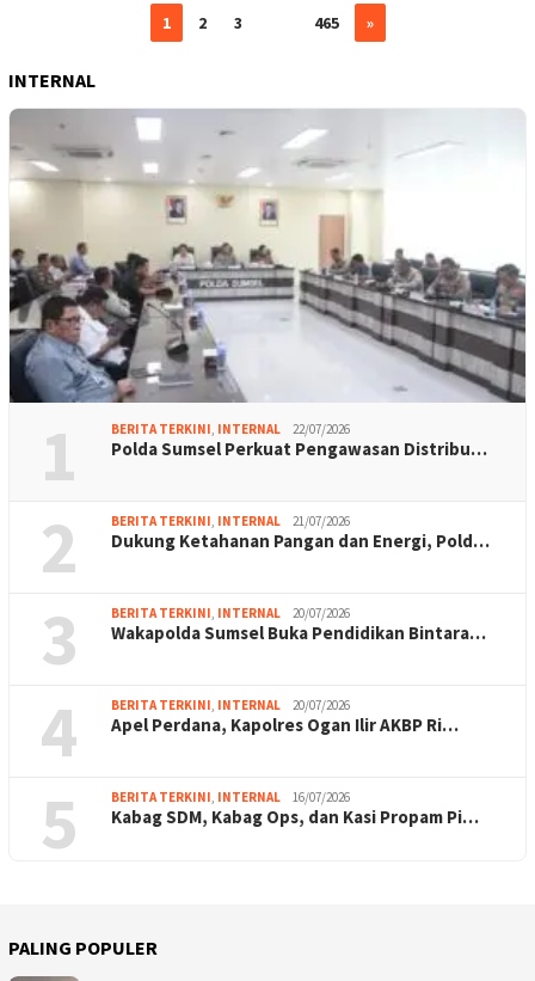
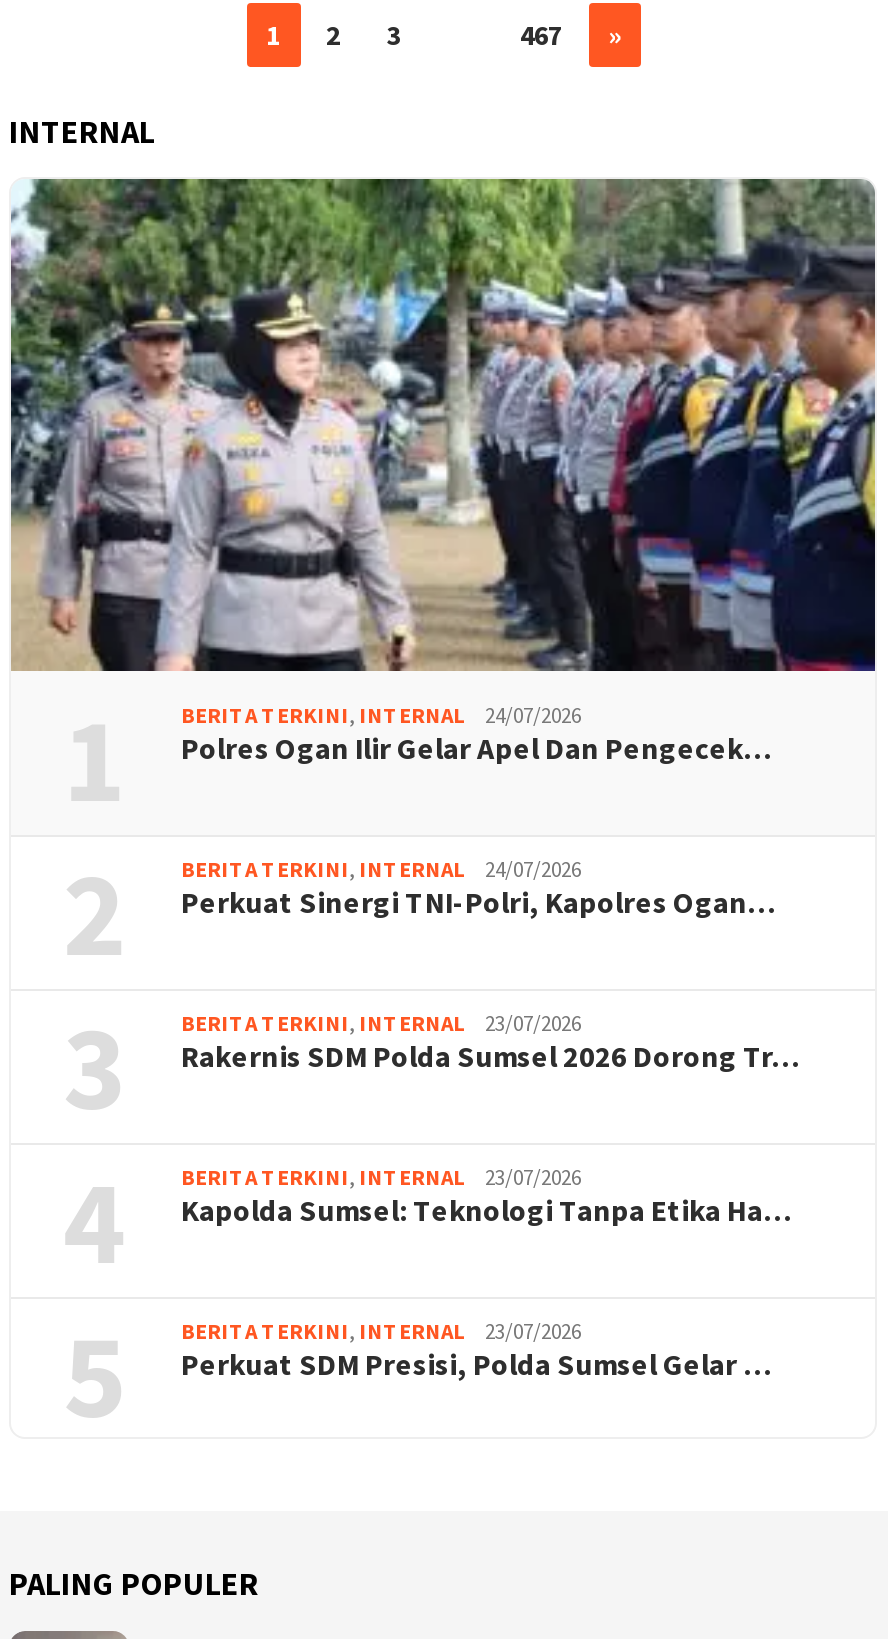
- 465
+ 467

- [image]
- 22/07/2026
- Polda Sumsel Perkuat Pengawasan Distribu…
+ [image]
+ 24/07/2026
+ Polres Ogan Ilir Gelar Apel Dan Pengecek…

- 21/07/2026
- Dukung Ketahanan Pangan dan Energi, Pold…
+ 24/07/2026
+ Perkuat Sinergi TNI-Polri, Kapolres Ogan…

- 20/07/2026
- Wakapolda Sumsel Buka Pendidikan Bintara…
+ 23/07/2026
+ Rakernis SDM Polda Sumsel 2026 Dorong Tr…

- 20/07/2026
- Apel Perdana, Kapolres Ogan Ilir AKBP Ri…
+ 23/07/2026
+ Kapolda Sumsel: Teknologi Tanpa Etika Ha…

- 16/07/2026
- Kabag SDM, Kabag Ops, dan Kasi Propam Pi…
+ 23/07/2026
+ Perkuat SDM Presisi, Polda Sumsel Gelar …
